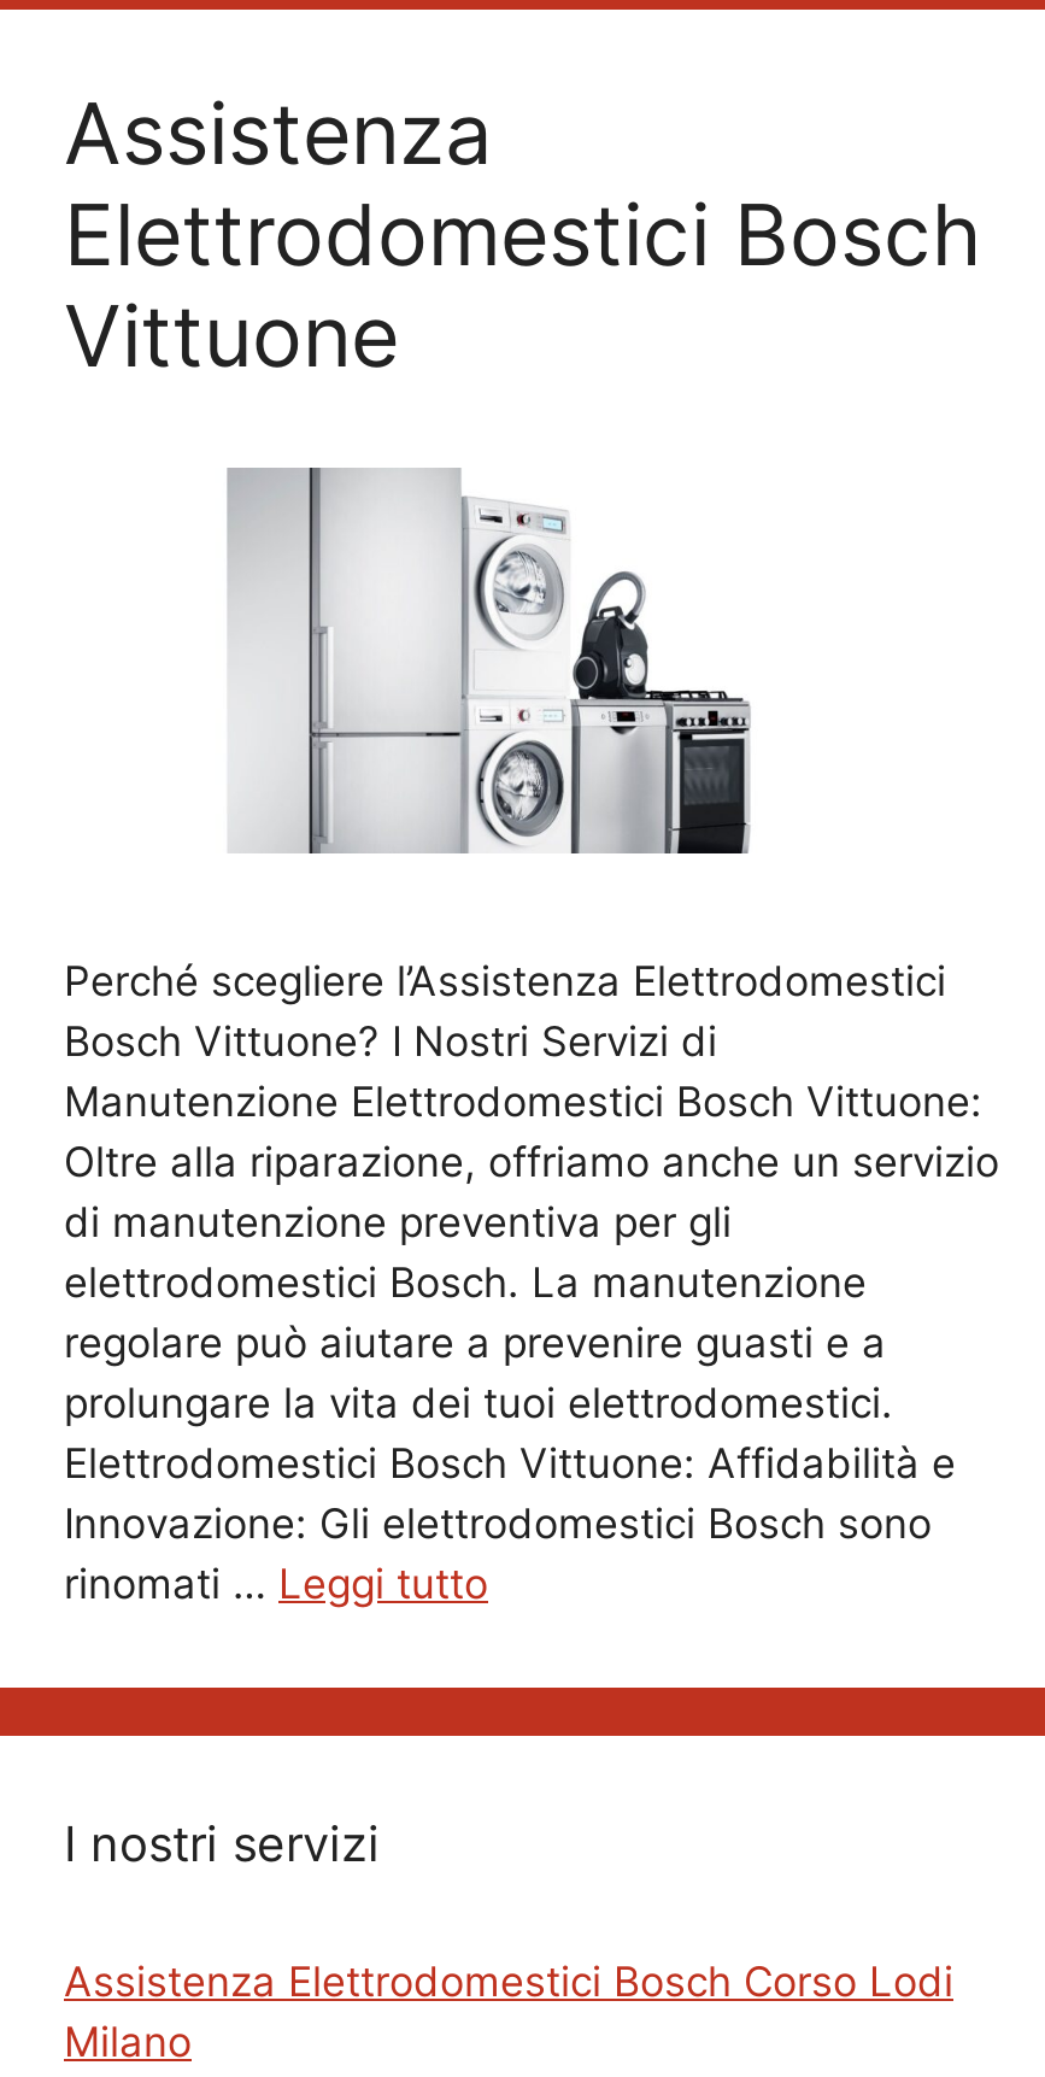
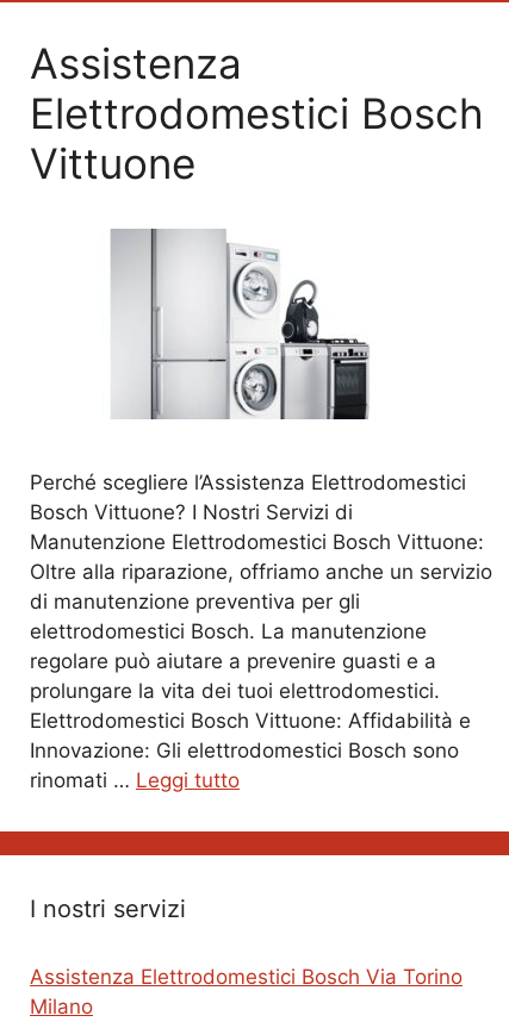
- Assistenza Elettrodomestici Bosch Corso Lodi
+ Assistenza Elettrodomestici Bosch Via Torino
